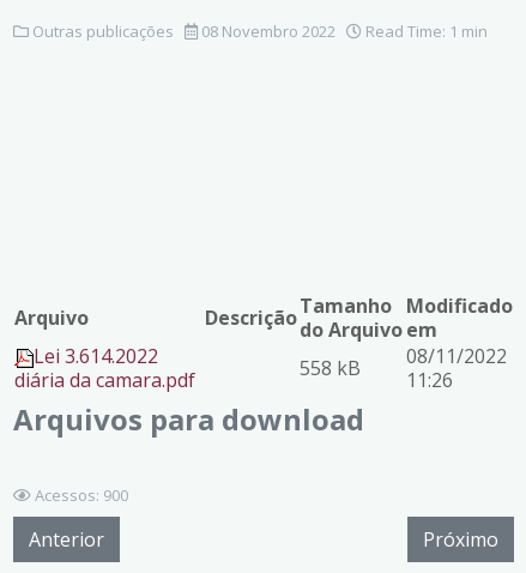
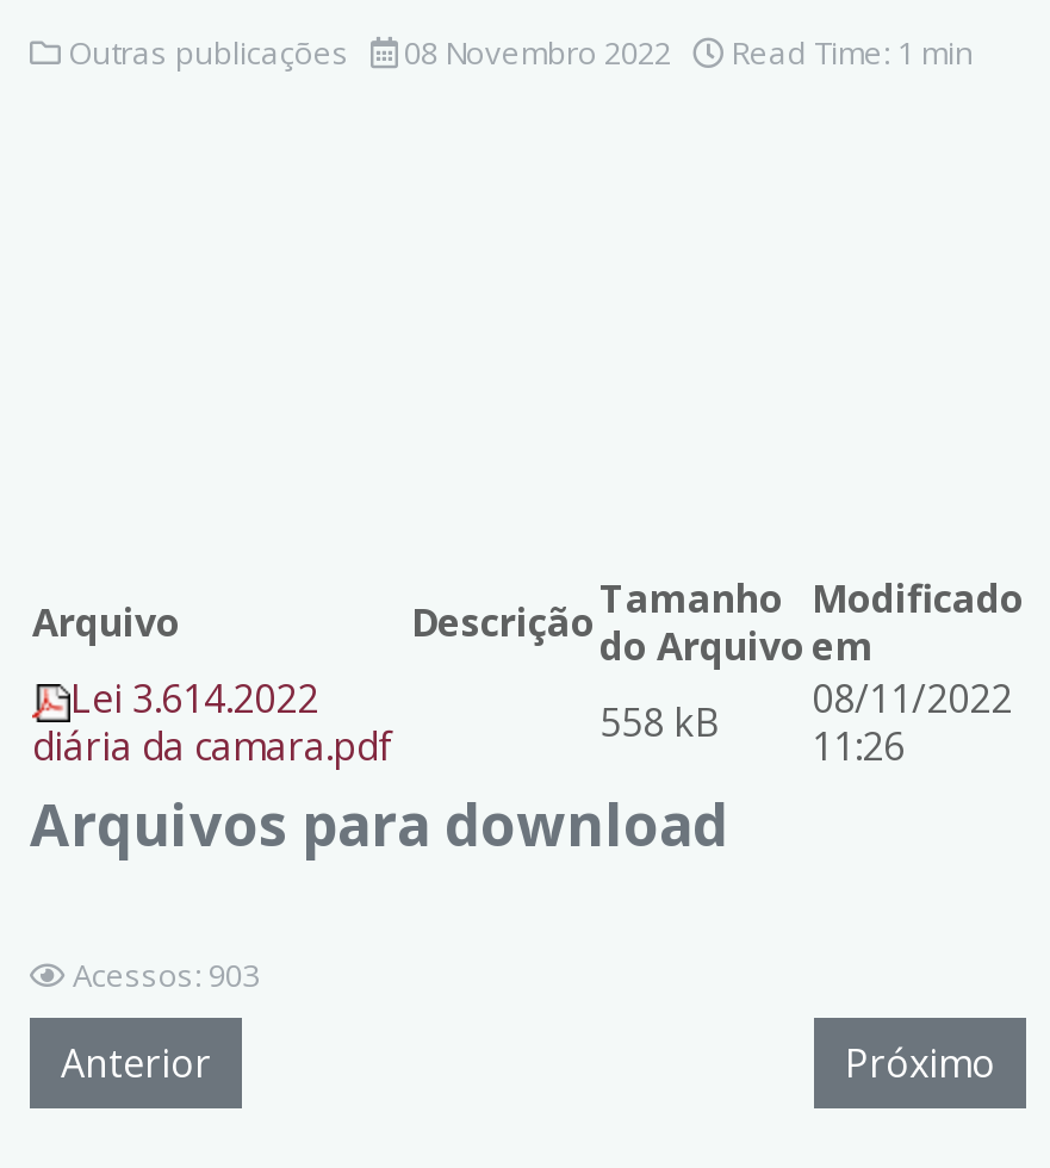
- Acessos: 900
+ Acessos: 903
